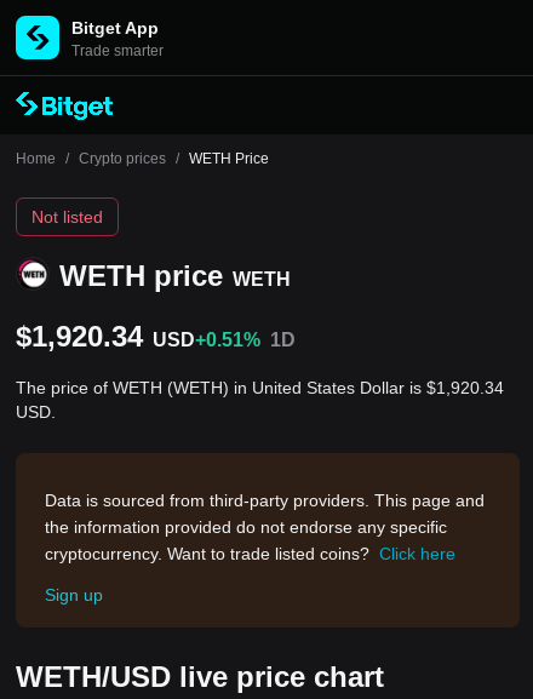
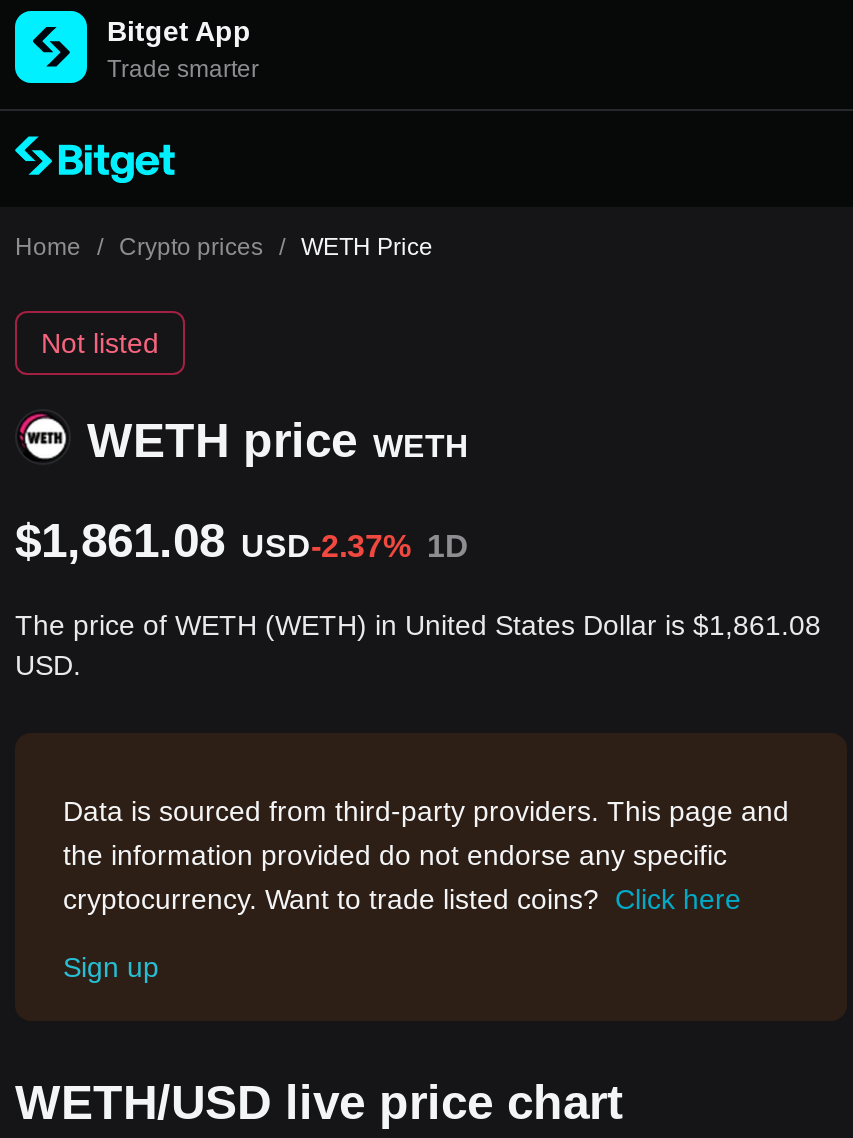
- $1,920.34 USD+0.51% 1D
+ $1,861.08 USD-2.37% 1D

- The price of WETH (WETH) in United States Dollar is $1,920.34
+ The price of WETH (WETH) in United States Dollar is $1,861.08
